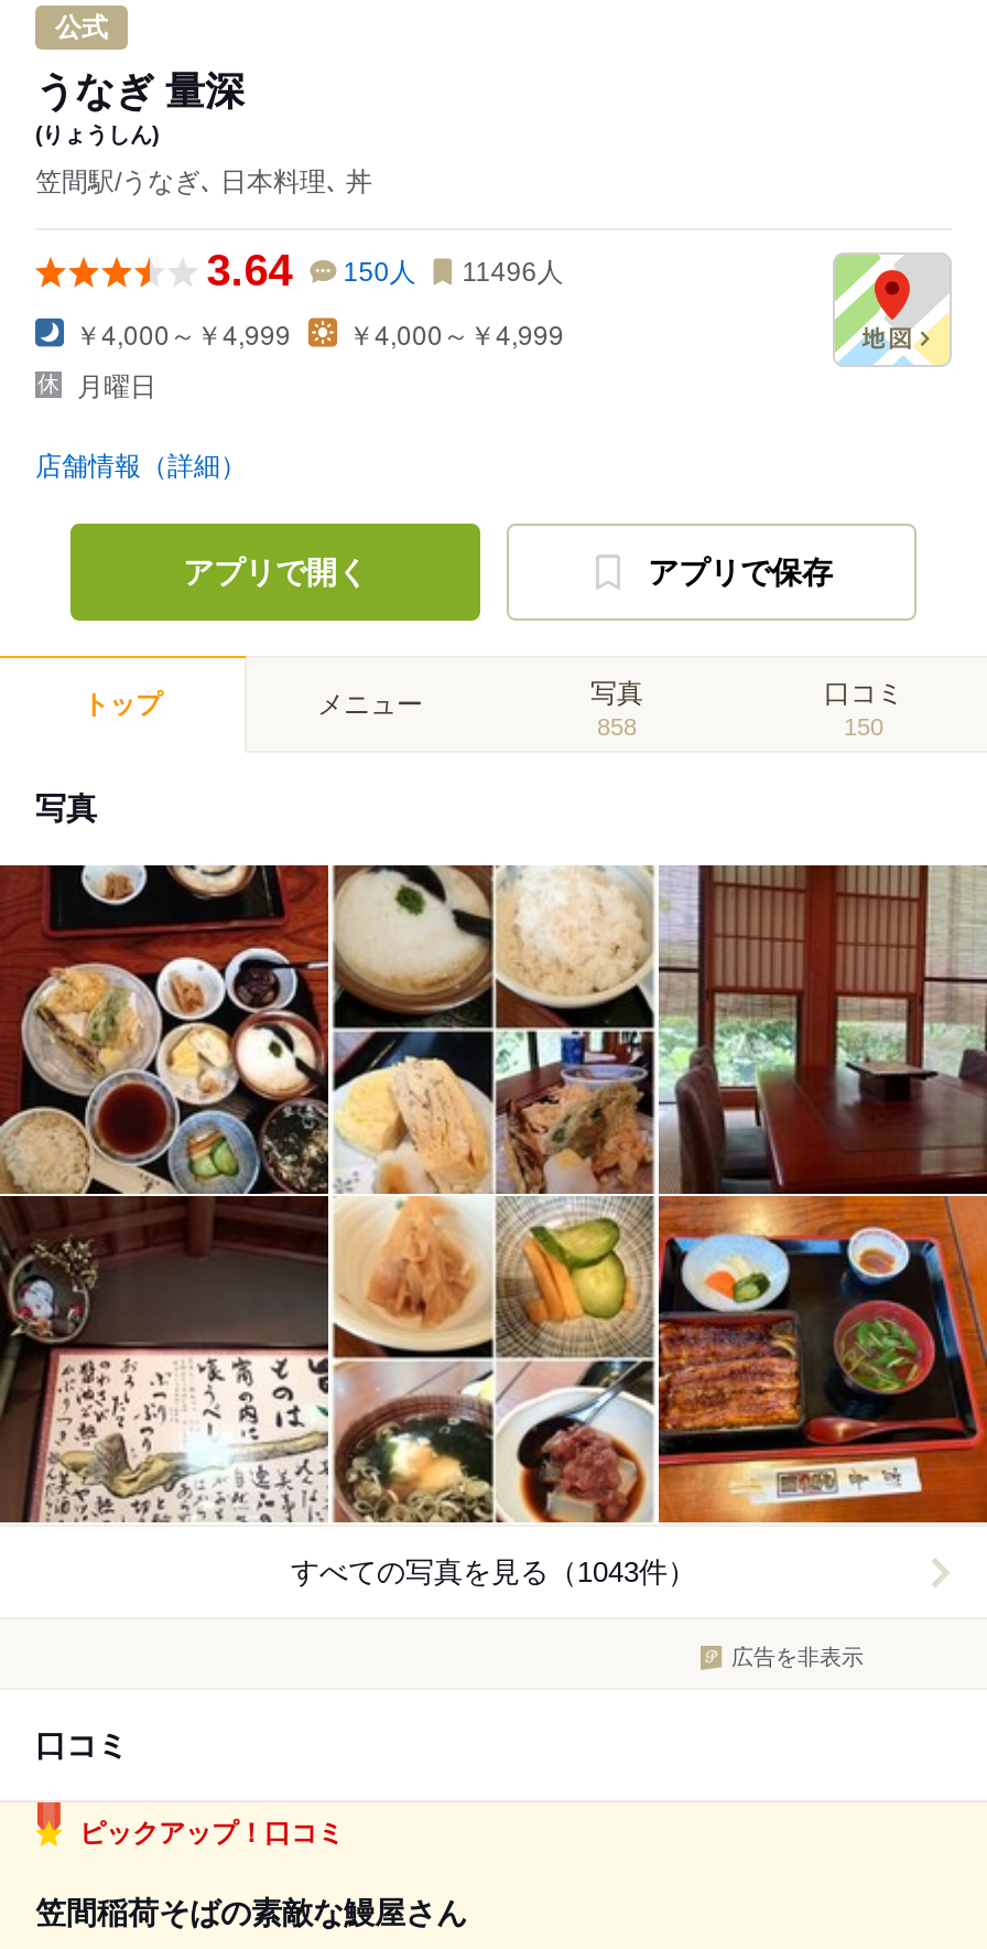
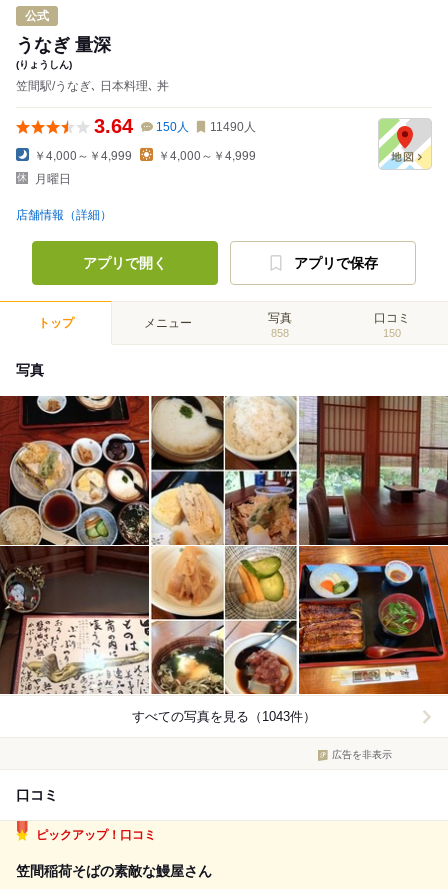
- 3.64 150人 11496人
+ 3.64 150人 11490人
